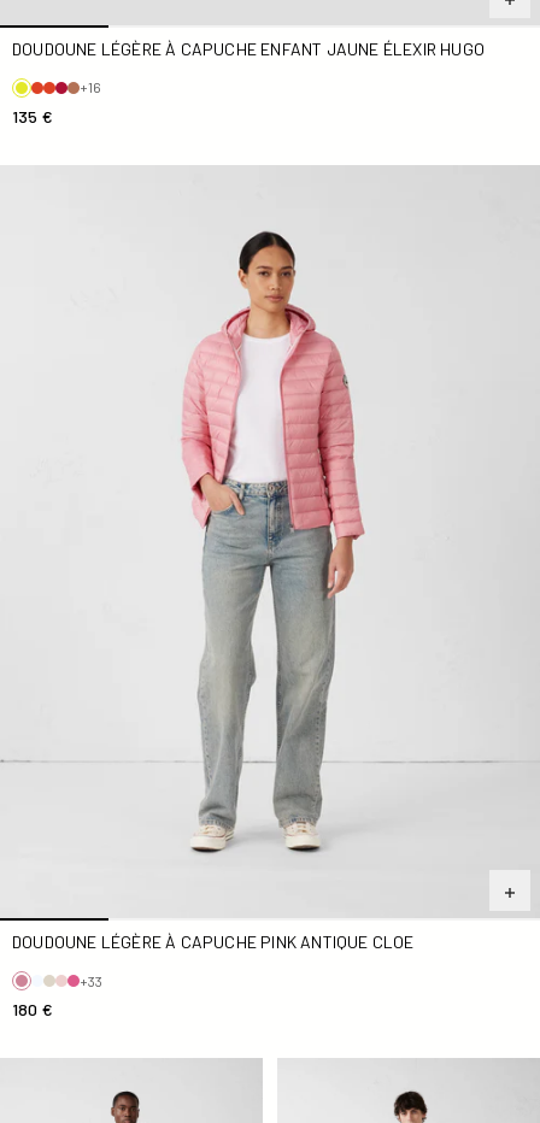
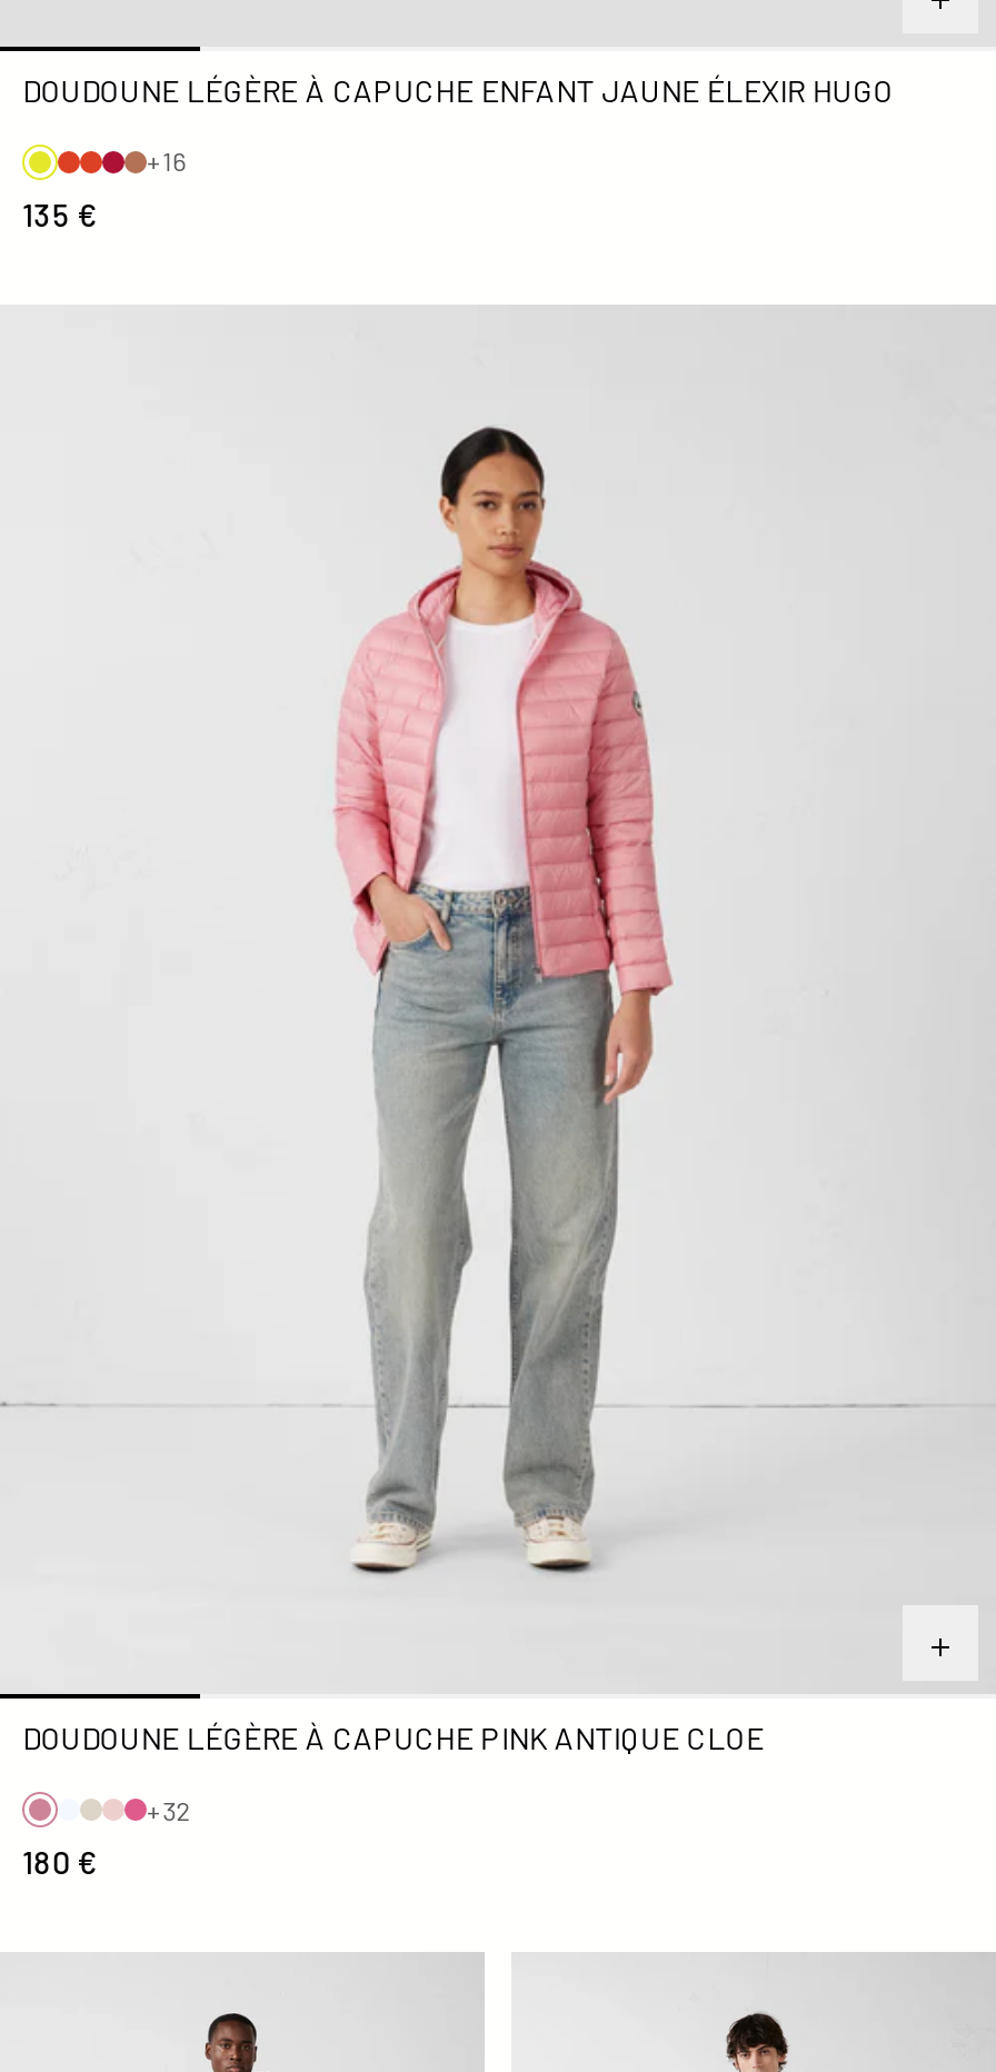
- +33
+ +32
